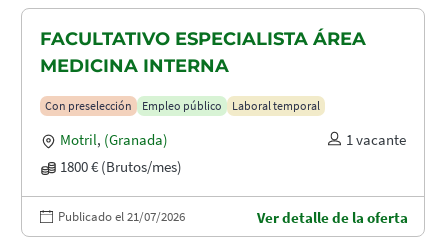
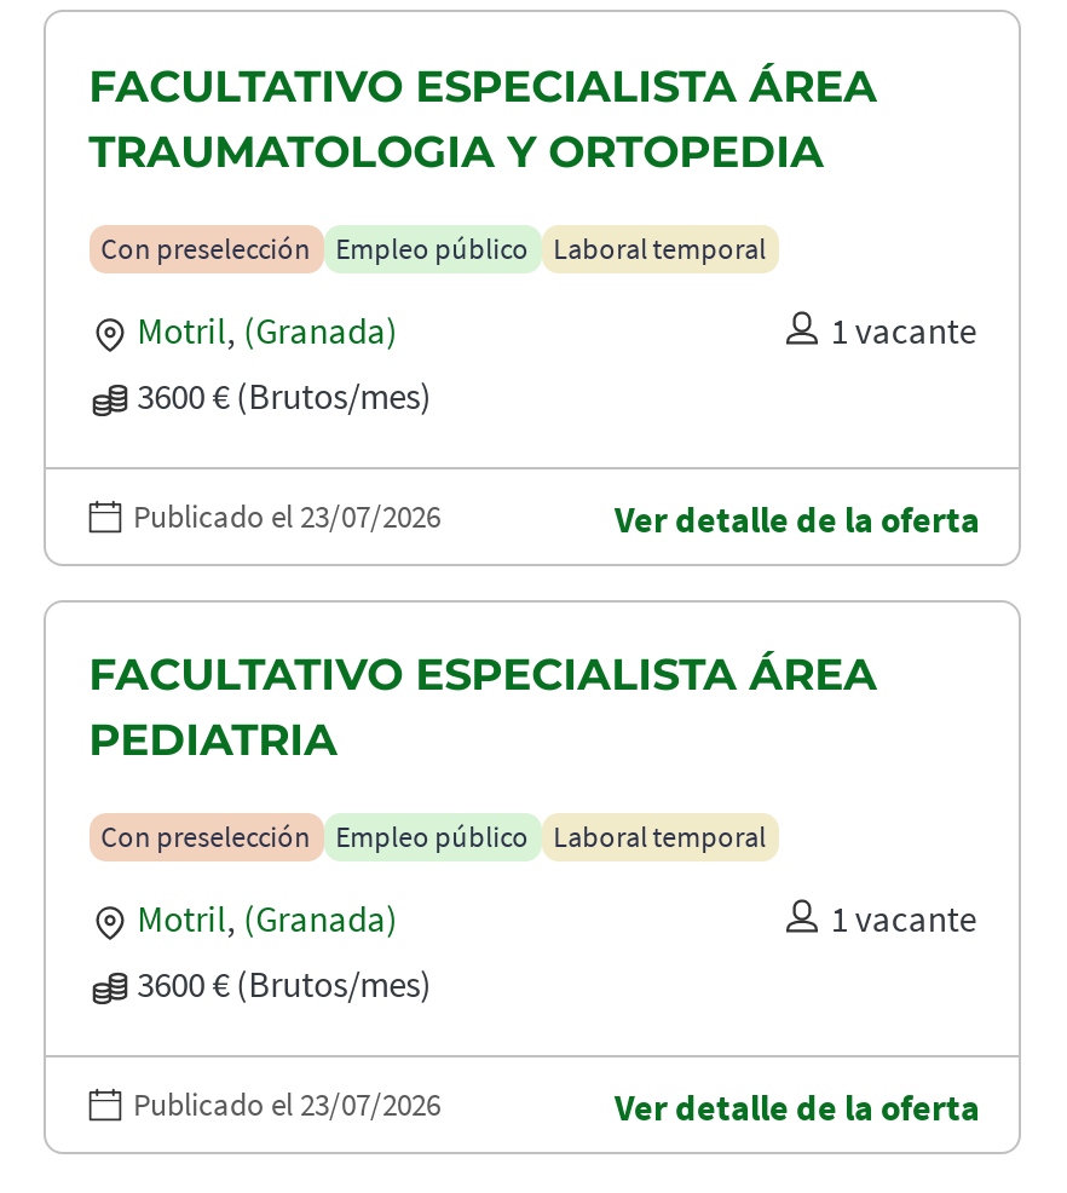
- MEDICINA INTERNA
+ TRAUMATOLOGIA Y ORTOPEDIA

- 1800 € (Brutos/mes)
- Publicado el 21/07/2026
+ 3600 € (Brutos/mes)
+ Publicado el 23/07/2026
+ Ver detalle de la oferta
+ FACULTATIVO ESPECIALISTA ÁREA
+ PEDIATRIA
+ Con preselección
+ Empleo público
+ Laboral temporal
+ Motril, (Granada)
+ 1 vacante
+ 3600 € (Brutos/mes)
+ Publicado el 23/07/2026
